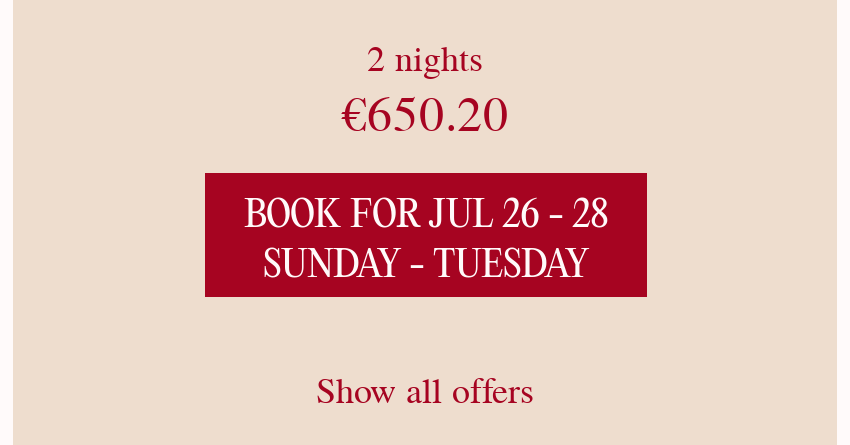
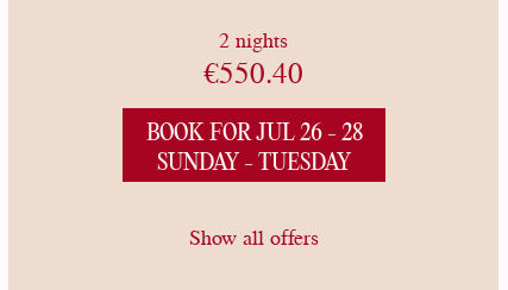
- €650.20
+ €550.40
